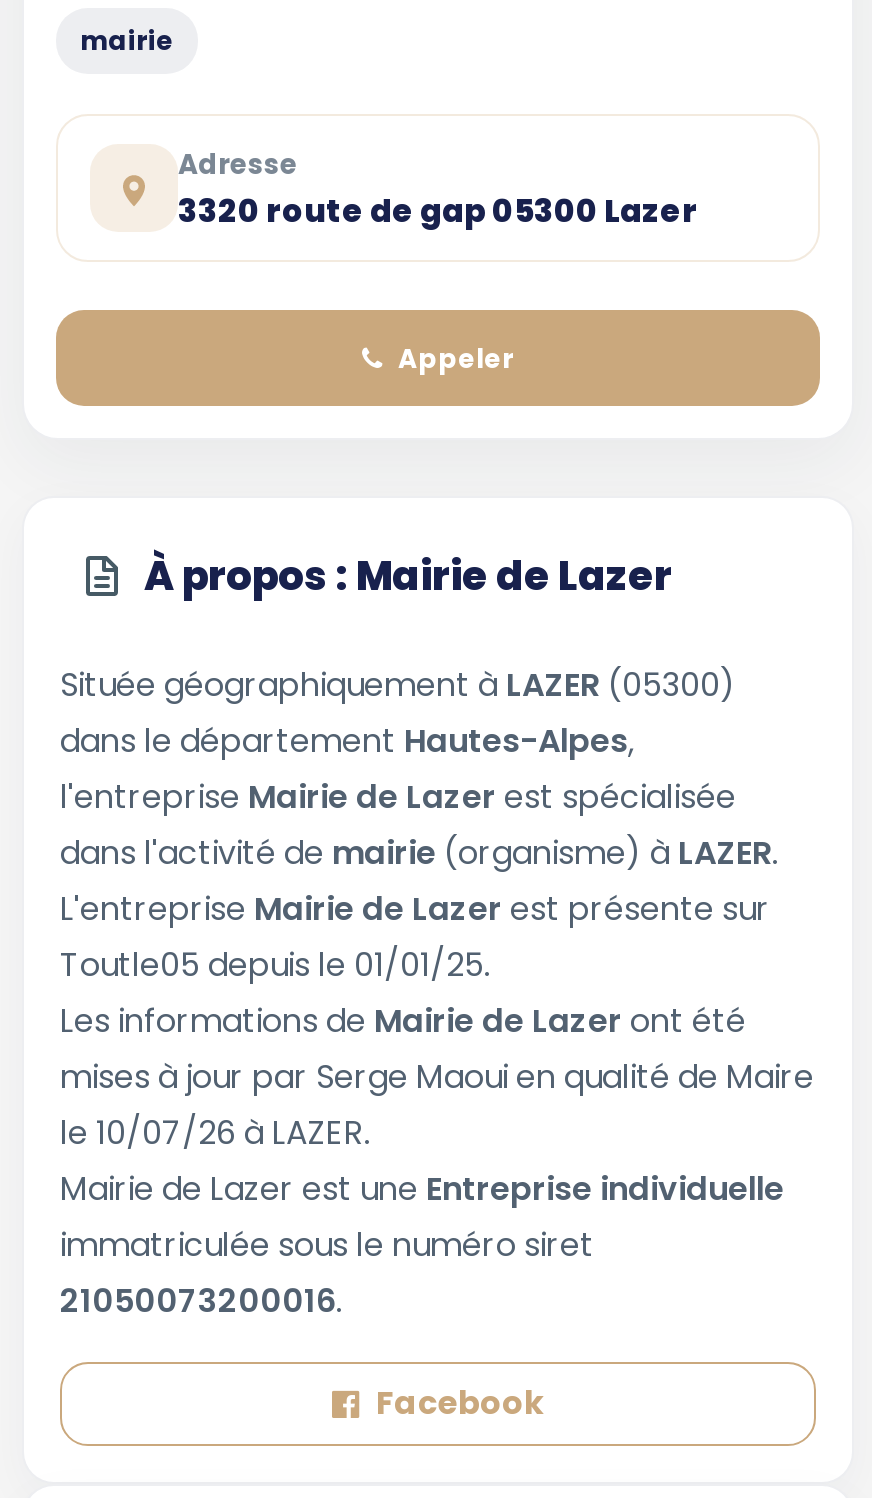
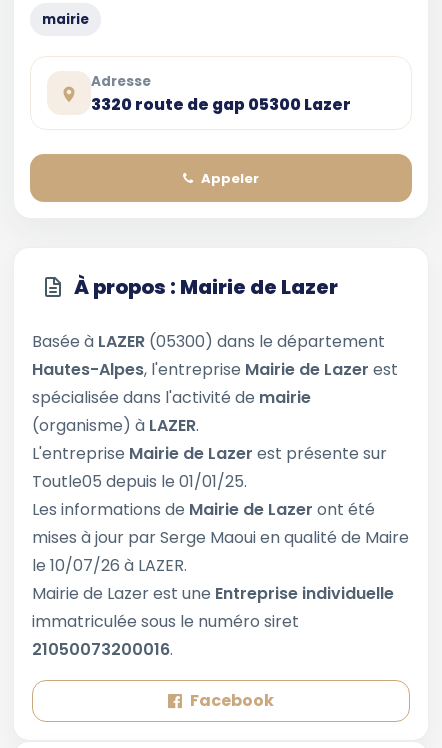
- Située géographiquement à LAZER (05300)
- dans le département Hautes-Alpes,
- l'entreprise Mairie de Lazer est spécialisée
- dans l'activité de mairie (organisme) à LAZER.
+ Basée à LAZER (05300) dans le département
+ Hautes-Alpes, l'entreprise Mairie de Lazer est
+ spécialisée dans l'activité de mairie
+ (organisme) à LAZER.
